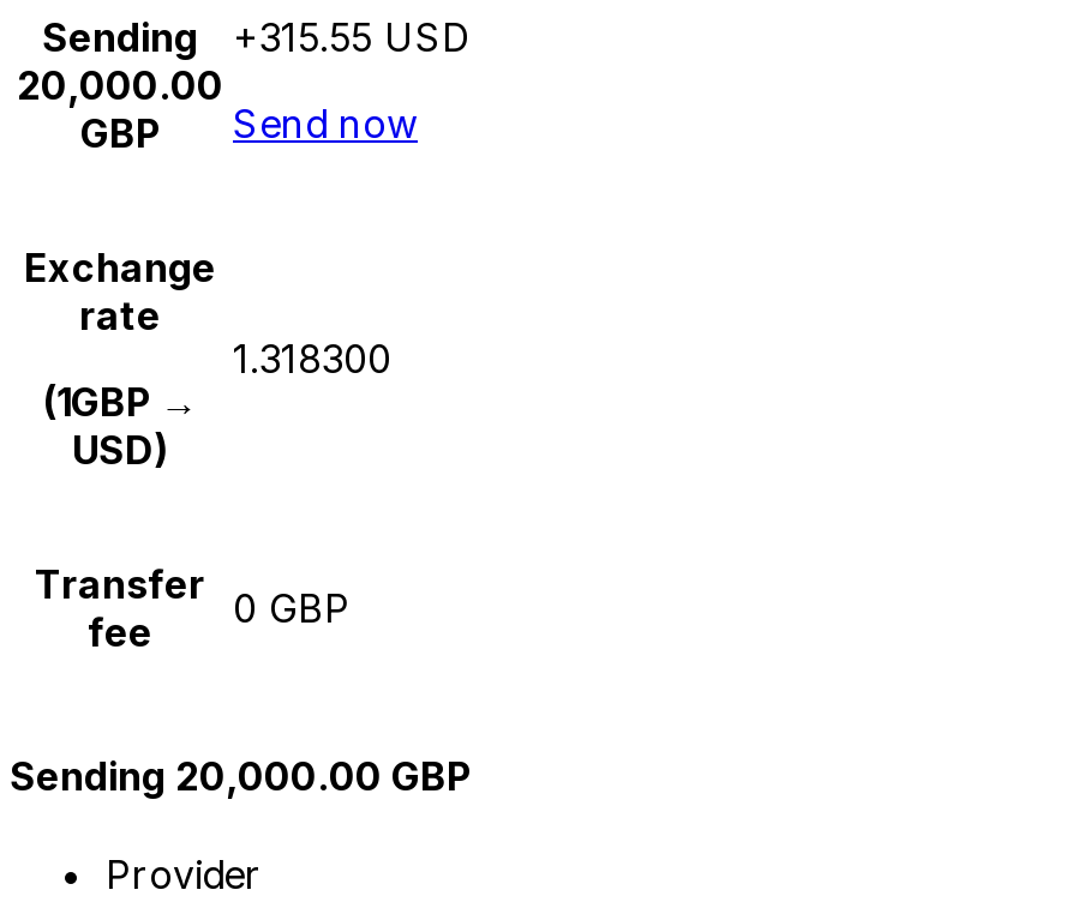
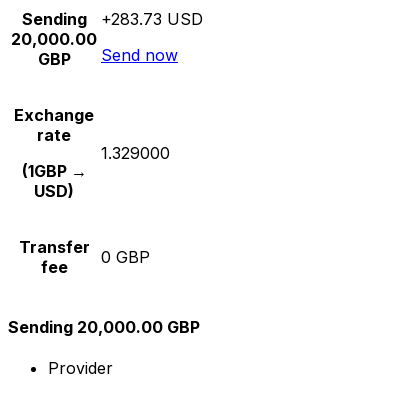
- Sending +315.55 USD
+ Sending +283.73 USD

- 1.318300
+ 1.329000
